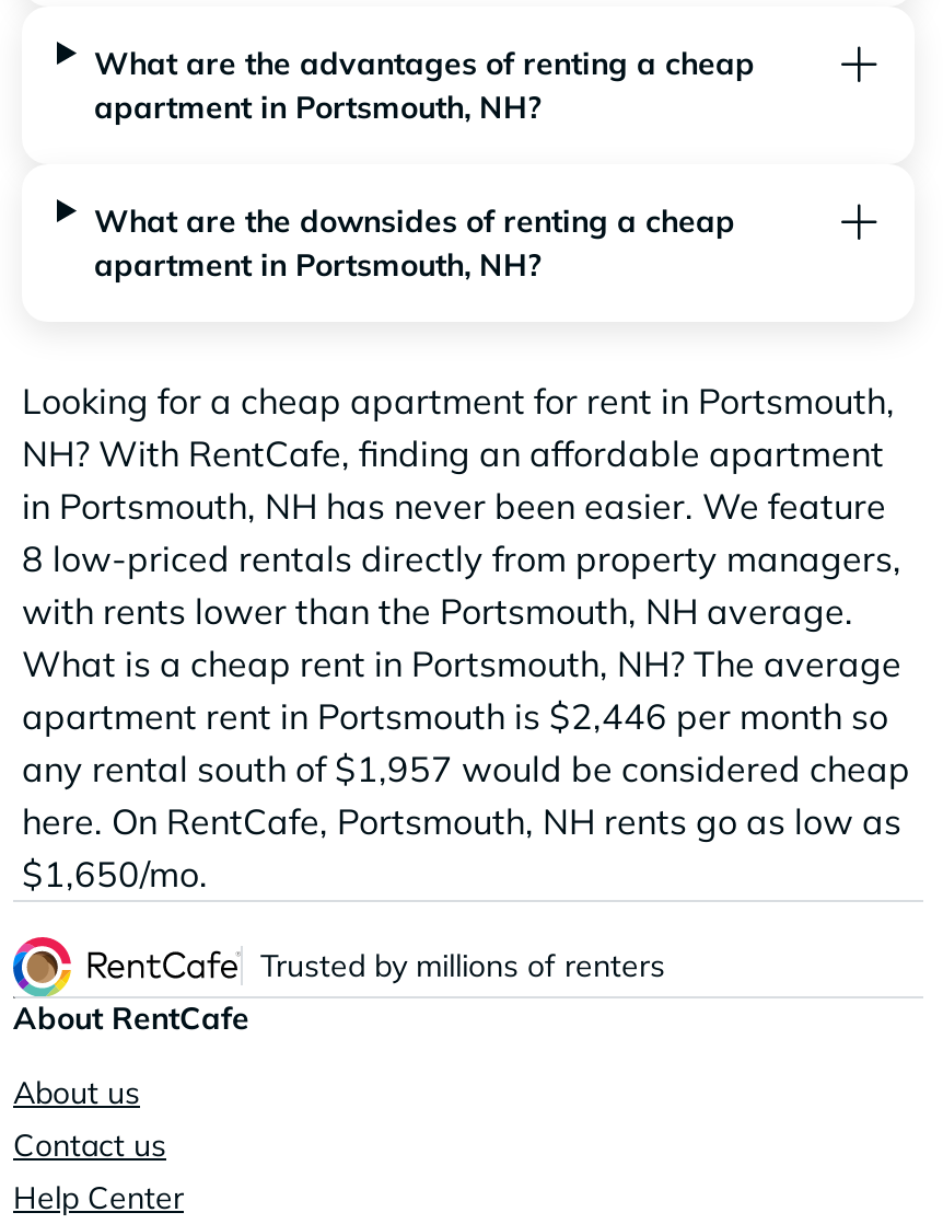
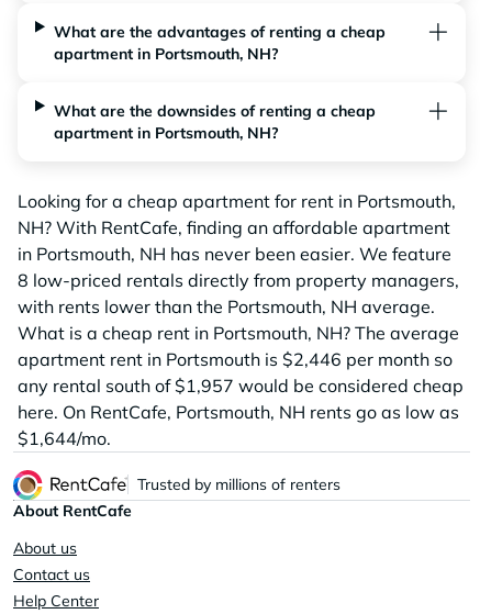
- $1,650/mo.
+ $1,644/mo.
